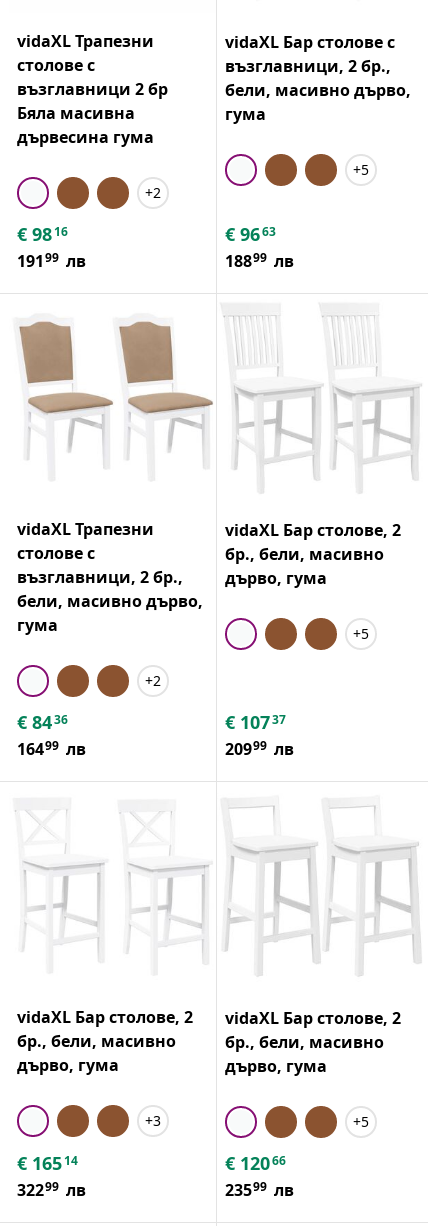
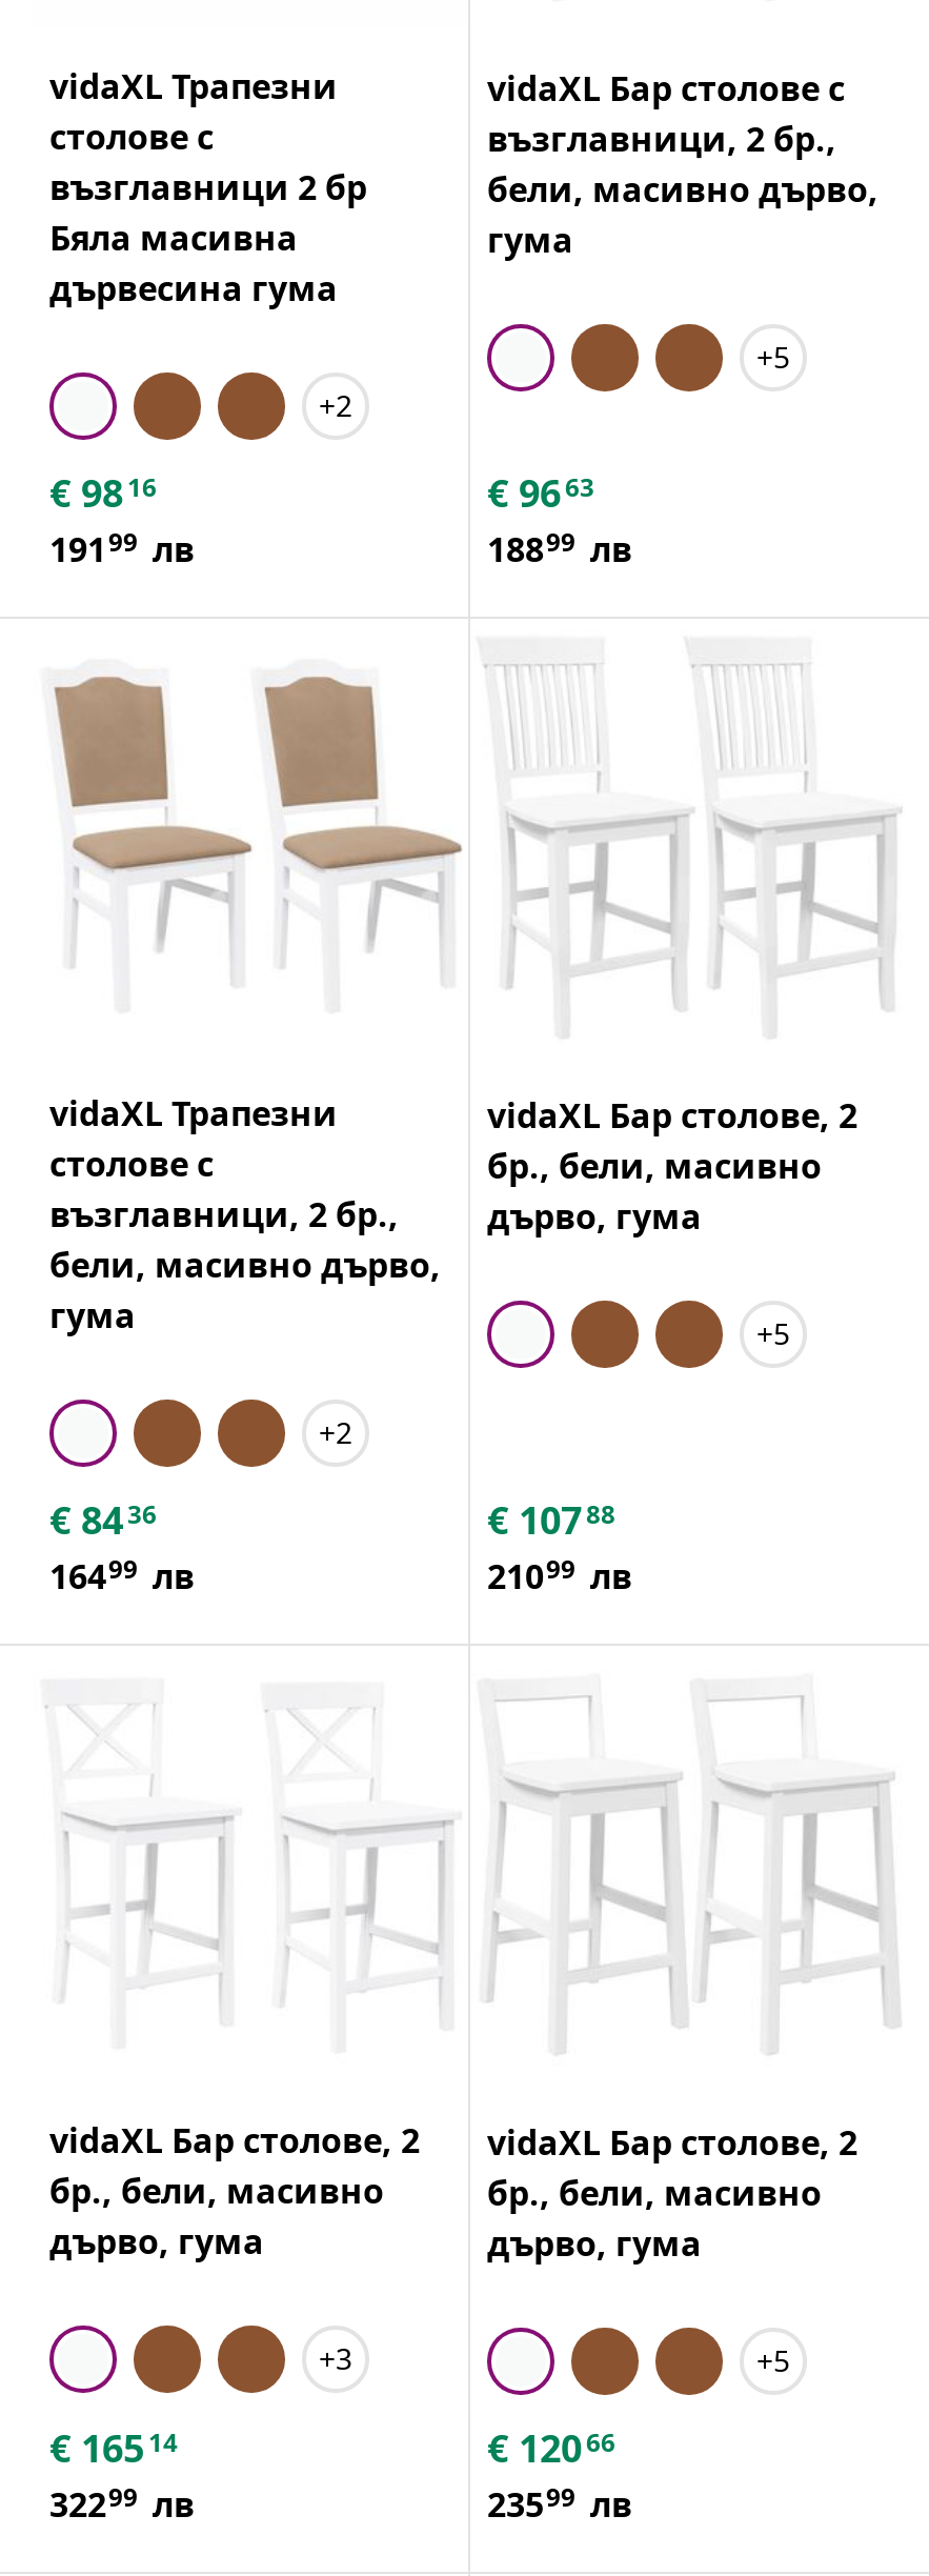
- € 107 37
+ € 107 88

- 20999 лв
+ 21099 лв
